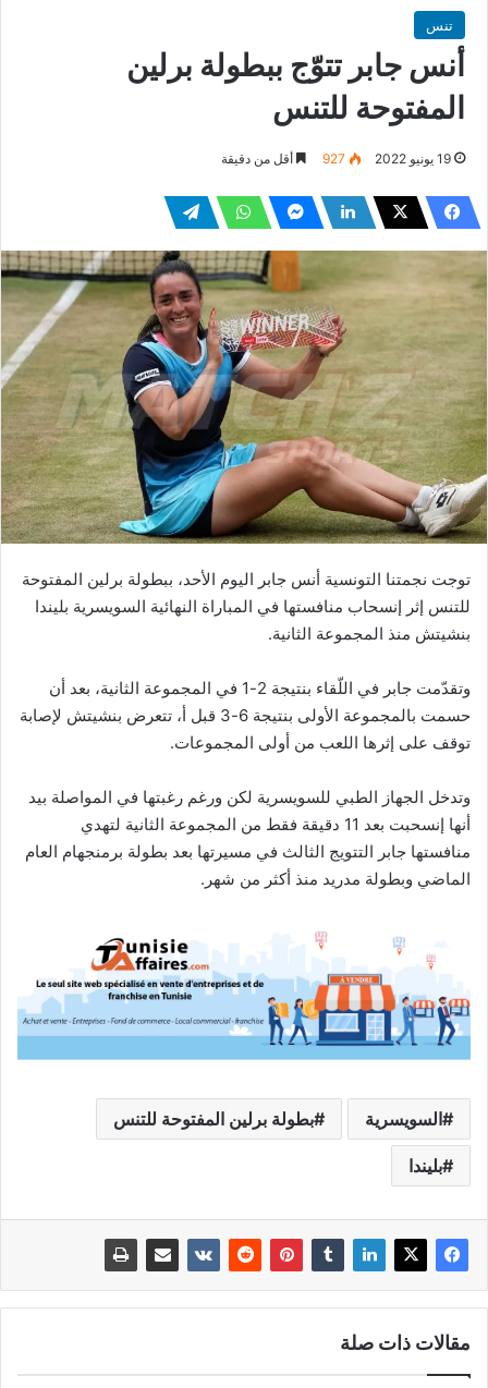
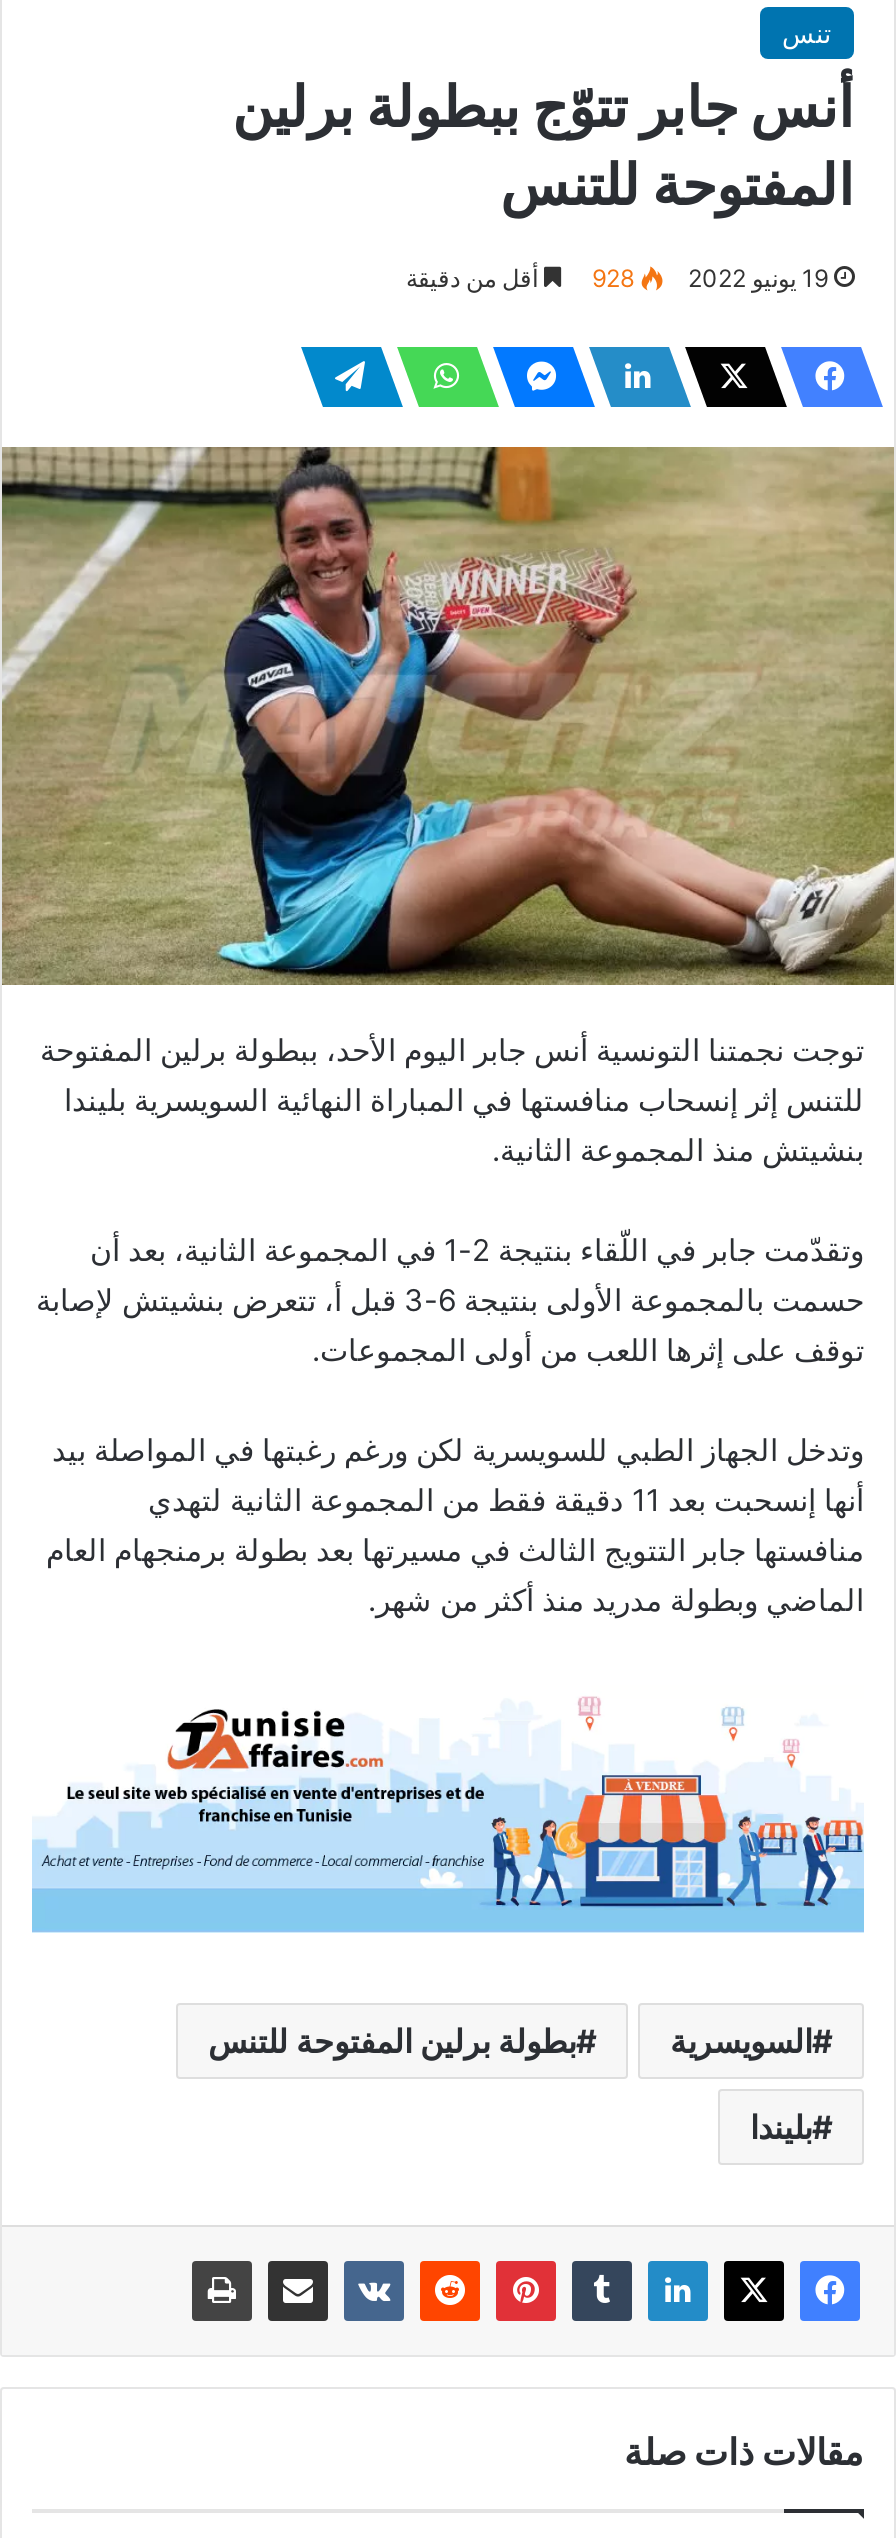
- 927
+ 928
